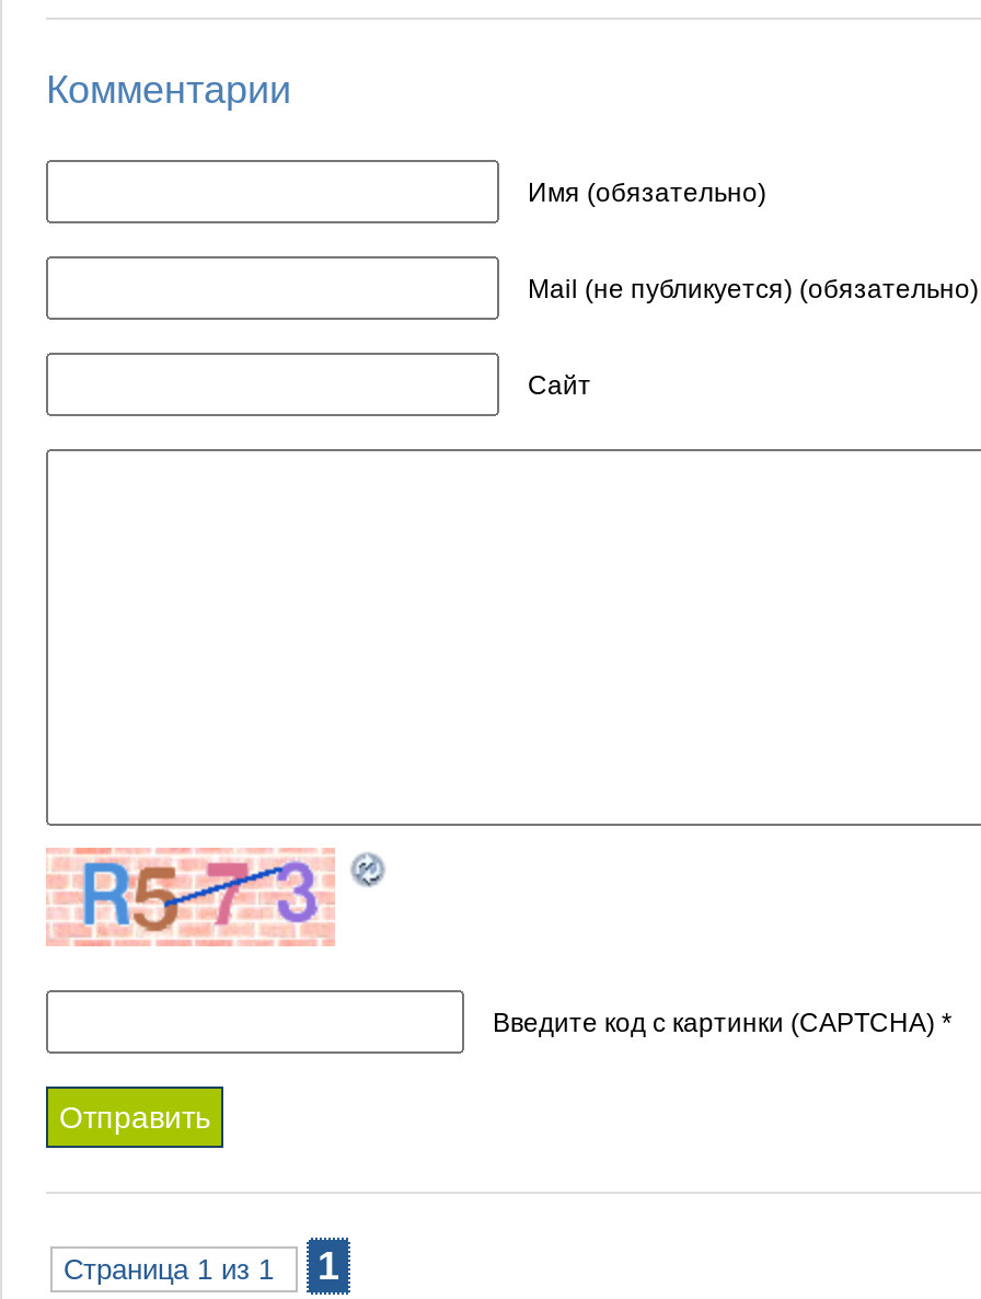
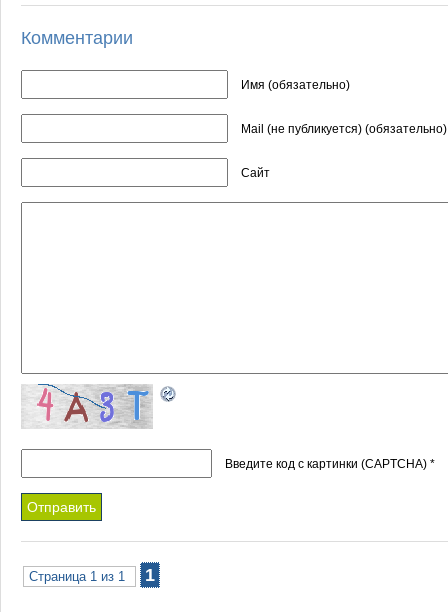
- [image]
+ [image]
